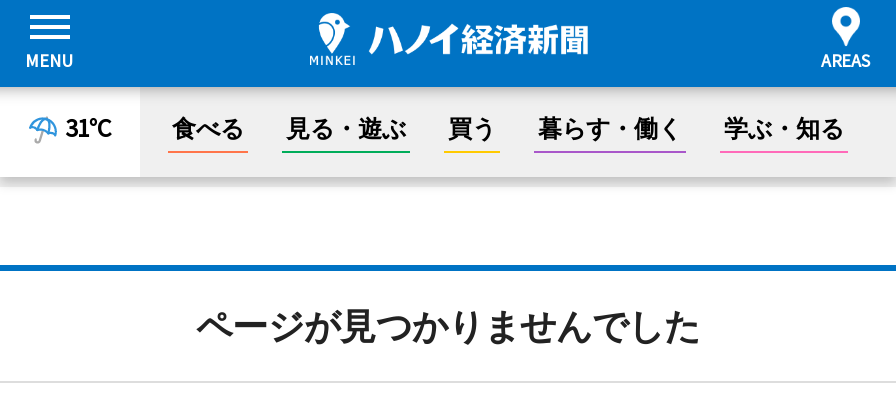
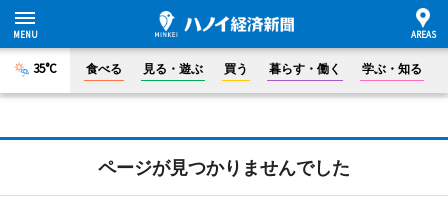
- 31°C 食べる 見る・遊ぶ 買う 暮らす・働く 学ぶ・知る
+ 35°C 食べる 見る・遊ぶ 買う 暮らす・働く 学ぶ・知る
